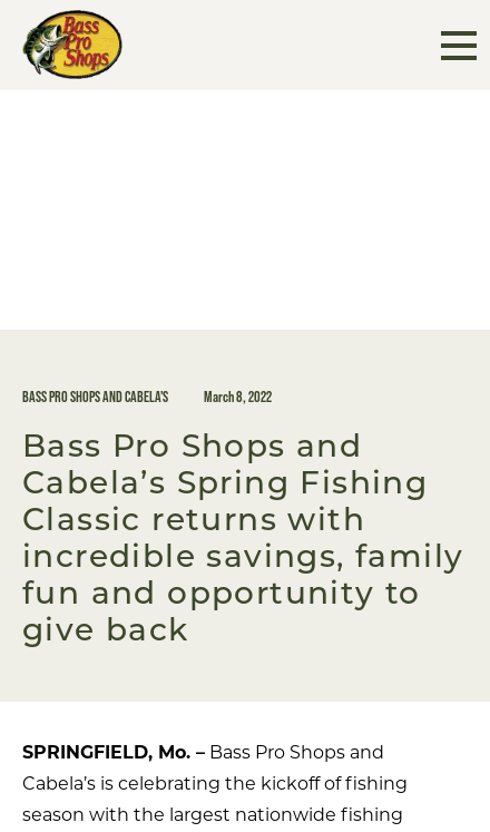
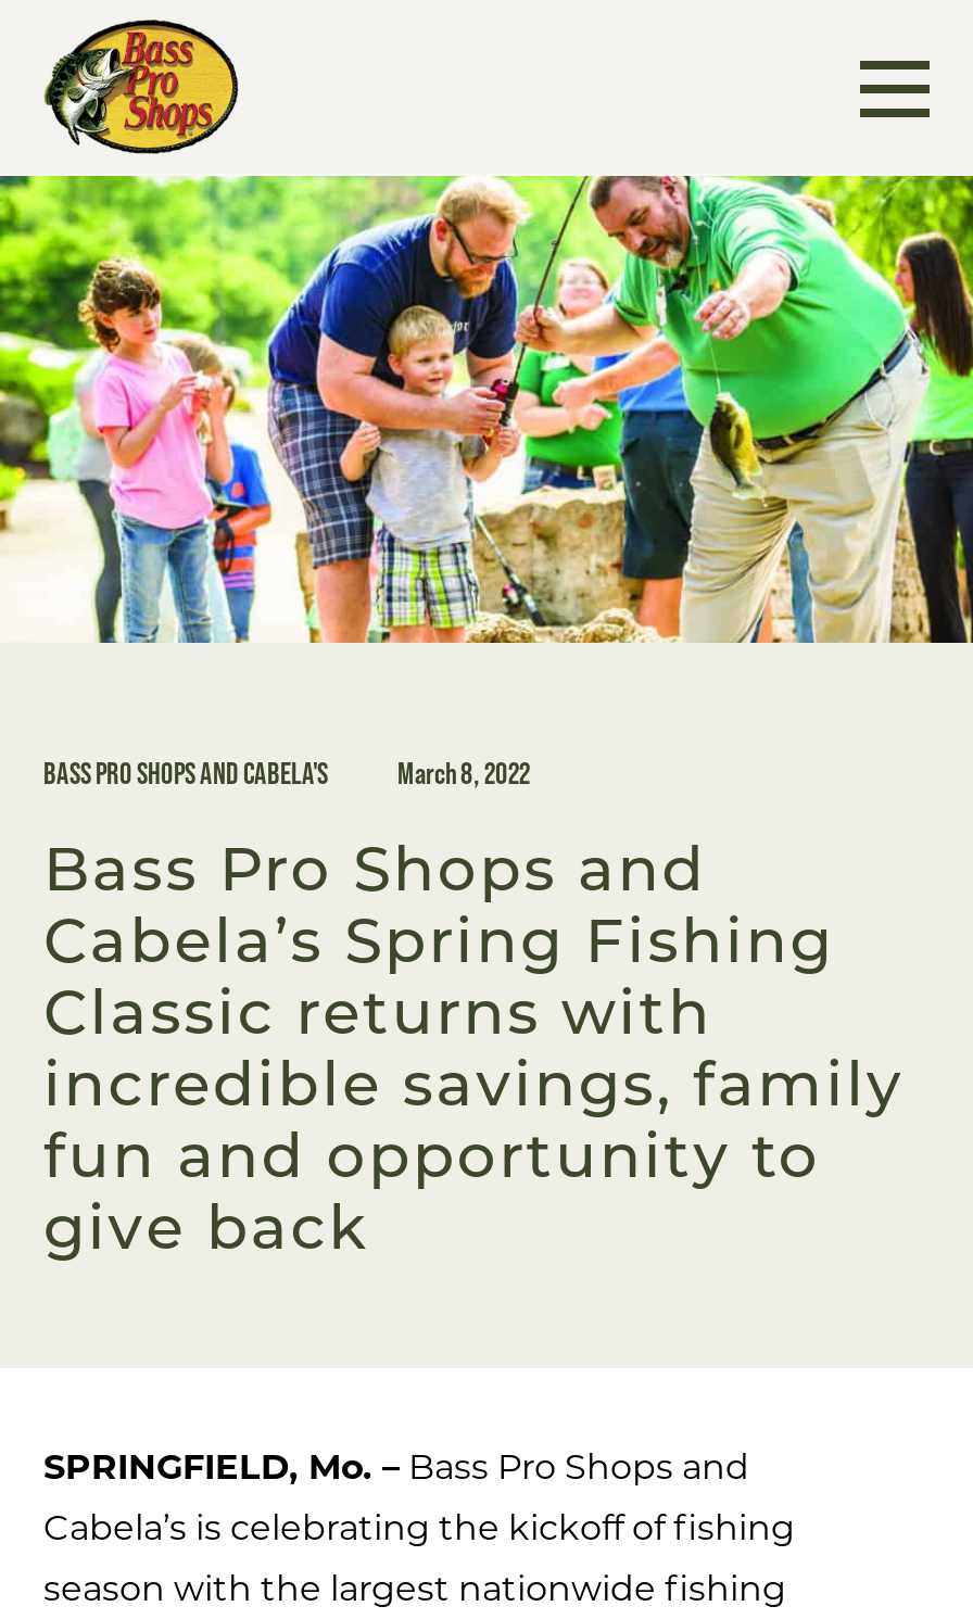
+ [image]
